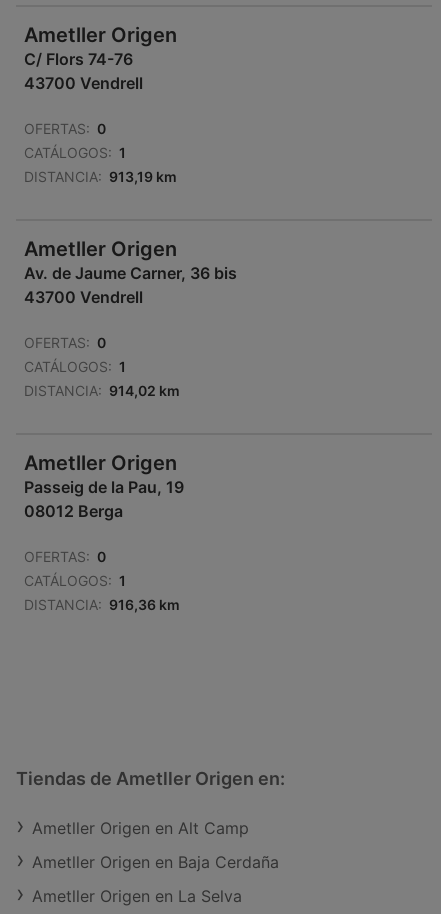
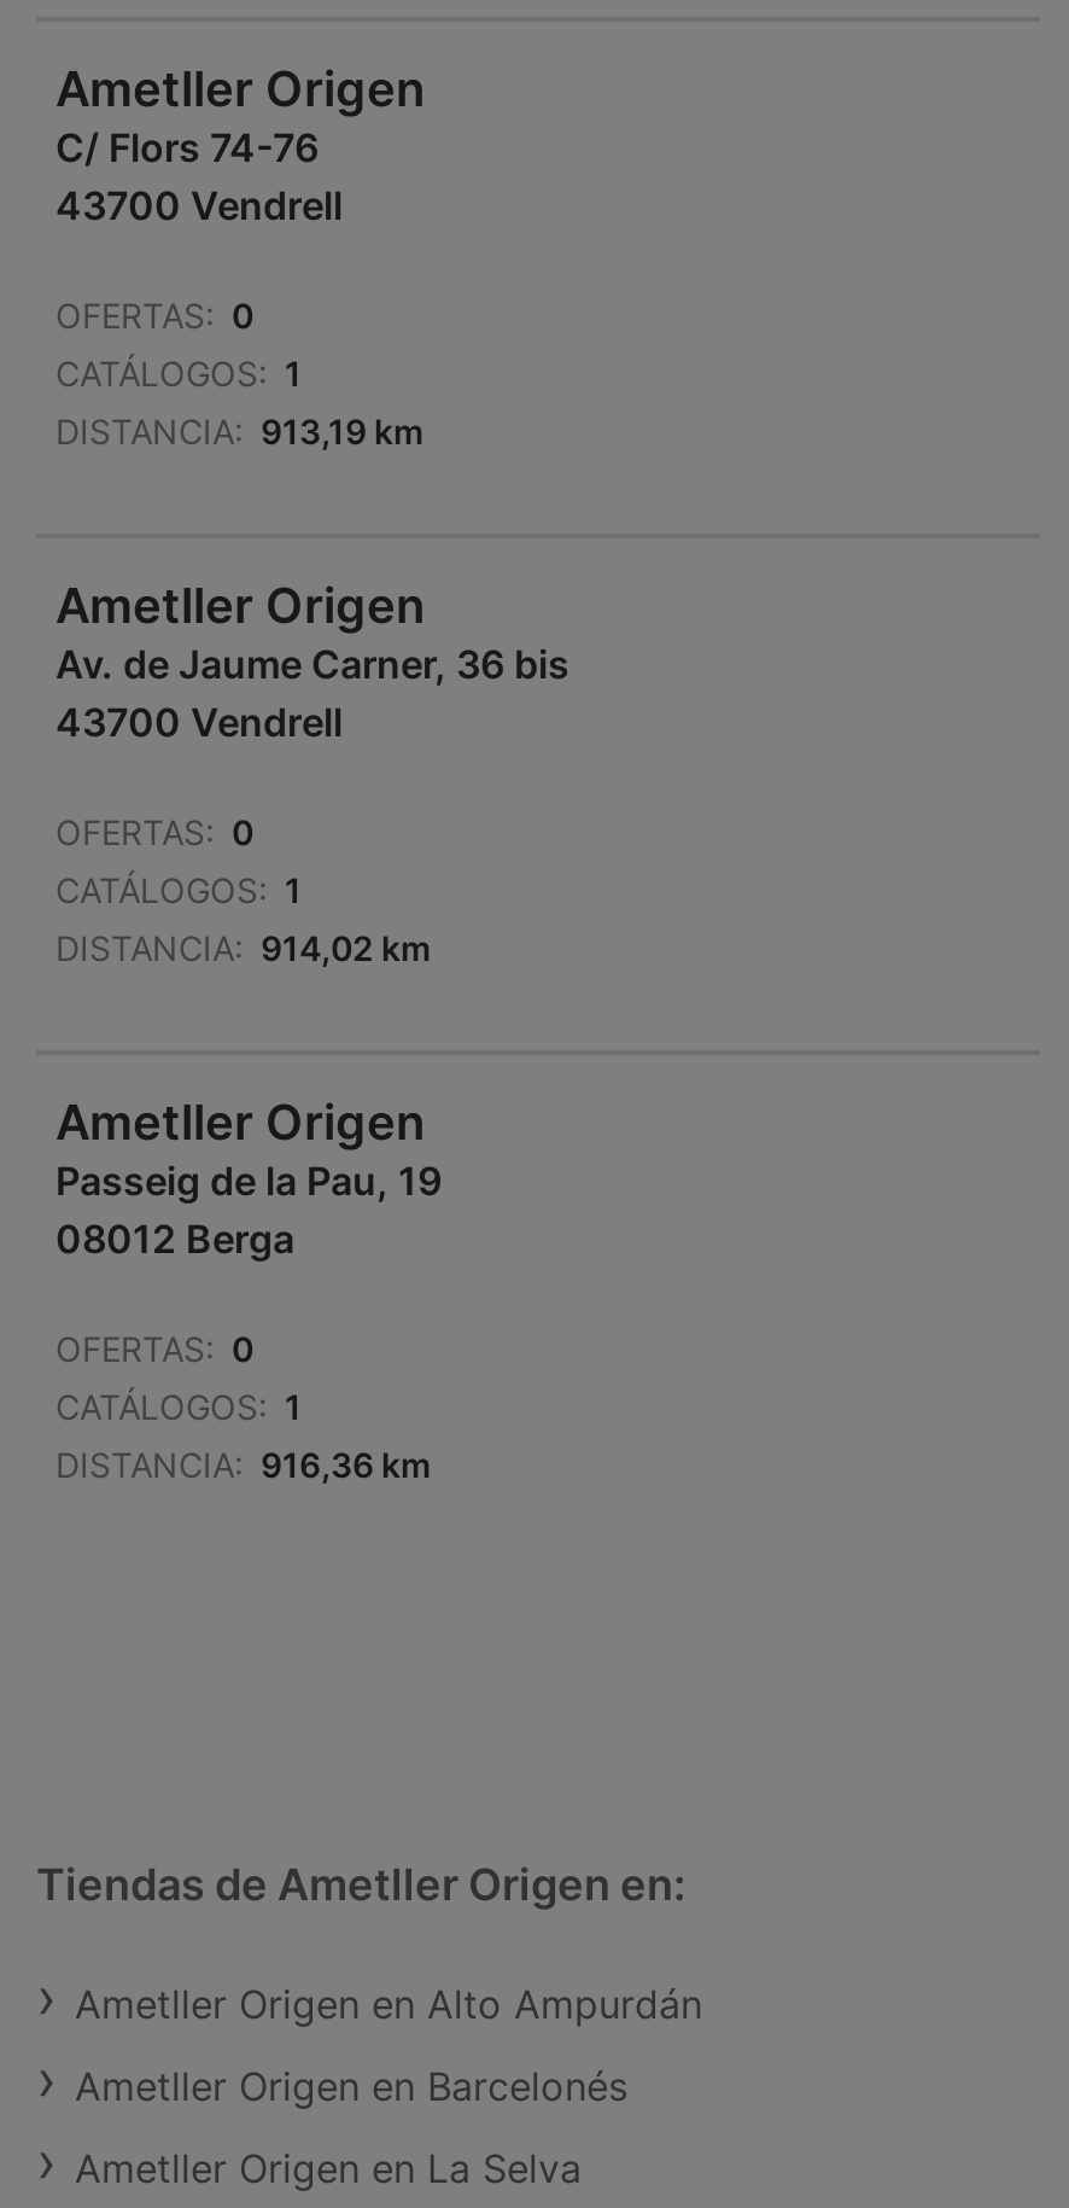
- Ametller Origen en Alt Camp
+ Ametller Origen en Alto Ampurdán

- Ametller Origen en Baja Cerdaña
+ Ametller Origen en Barcelonés
